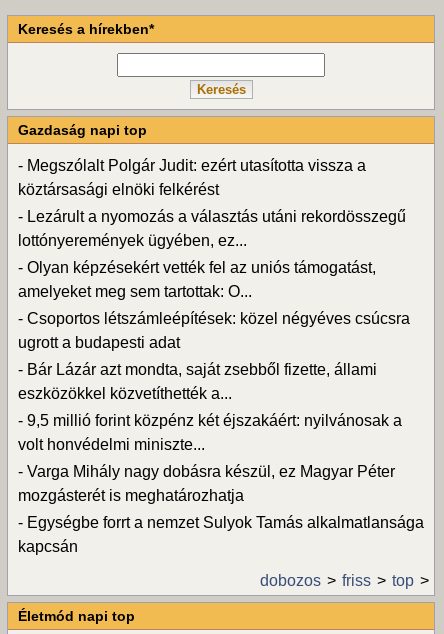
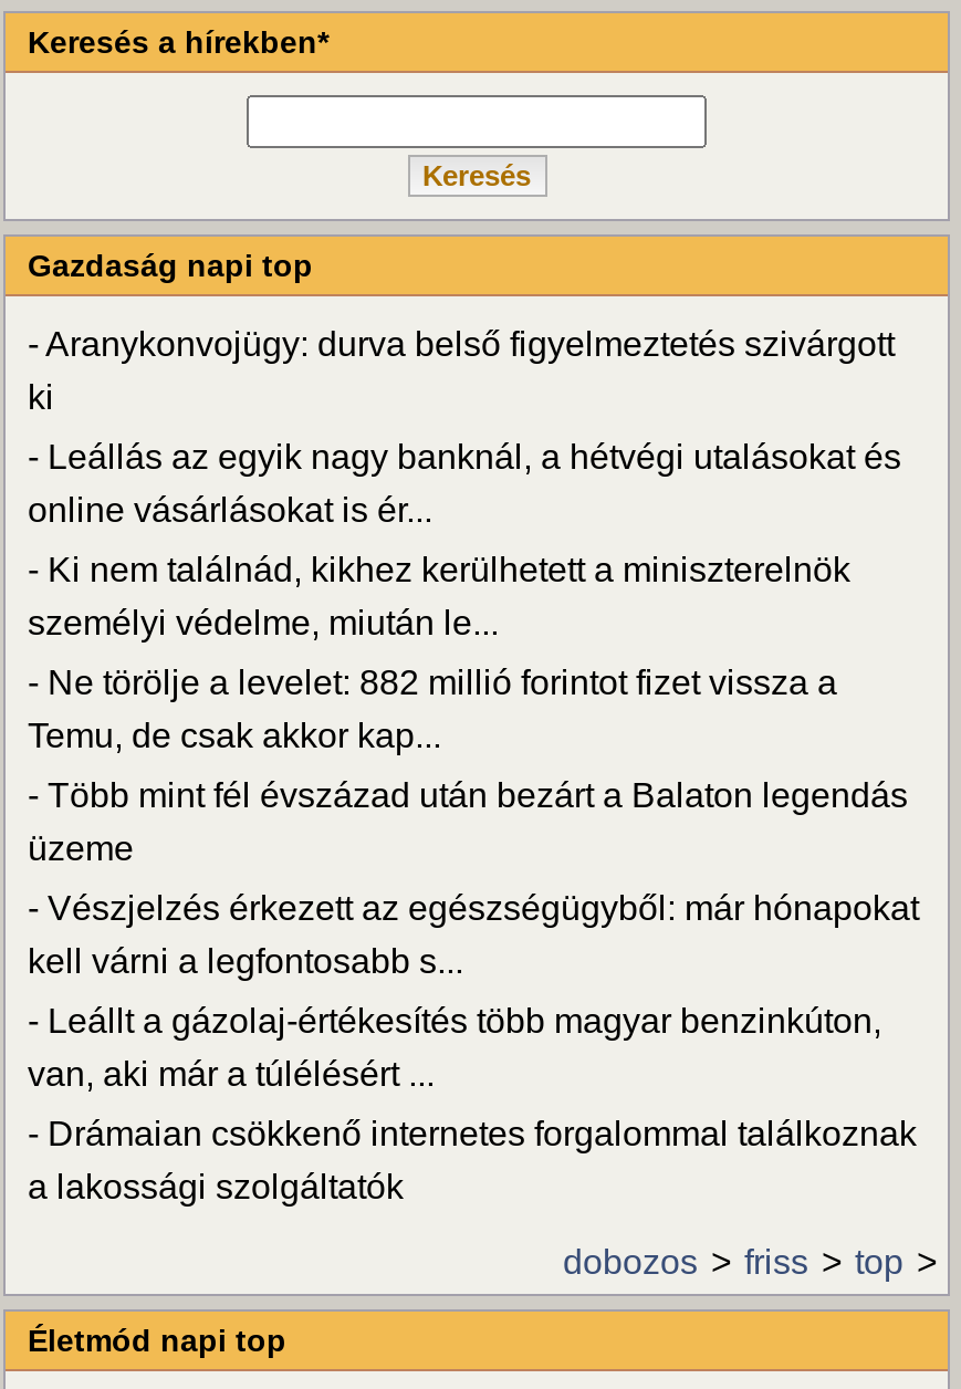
- - Megszólalt Polgár Judit: ezért utasította vissza a
- köztársasági elnöki felkérést
+ - Aranykonvojügy: durva belső figyelmeztetés szivárgott
+ ki

- - Lezárult a nyomozás a választás utáni rekordösszegű
- lottónyeremények ügyében, ez...
+ - Leállás az egyik nagy banknál, a hétvégi utalásokat és
+ online vásárlásokat is ér...

- - Olyan képzésekért vették fel az uniós támogatást,
- amelyeket meg sem tartottak: O...
+ - Ki nem találnád, kikhez kerülhetett a miniszterelnök
+ személyi védelme, miután le...

- - Csoportos létszámleépítések: közel négyéves csúcsra
- ugrott a budapesti adat
+ - Ne törölje a levelet: 882 millió forintot fizet vissza a
+ Temu, de csak akkor kap...

- - Bár Lázár azt mondta, saját zsebből fizette, állami
- eszközökkel közvetíthették a...
+ - Több mint fél évszázad után bezárt a Balaton legendás
+ üzeme

- - 9,5 millió forint közpénz két éjszakáért: nyilvánosak a
- volt honvédelmi miniszte...
+ - Vészjelzés érkezett az egészségügyből: már hónapokat
+ kell várni a legfontosabb s...

- - Varga Mihály nagy dobásra készül, ez Magyar Péter
- mozgásterét is meghatározhatja
+ - Leállt a gázolaj-értékesítés több magyar benzinkúton,
+ van, aki már a túlélésért ...

- - Egységbe forrt a nemzet Sulyok Tamás alkalmatlansága
- kapcsán
+ - Drámaian csökkenő internetes forgalommal találkoznak
+ a lakossági szolgáltatók
